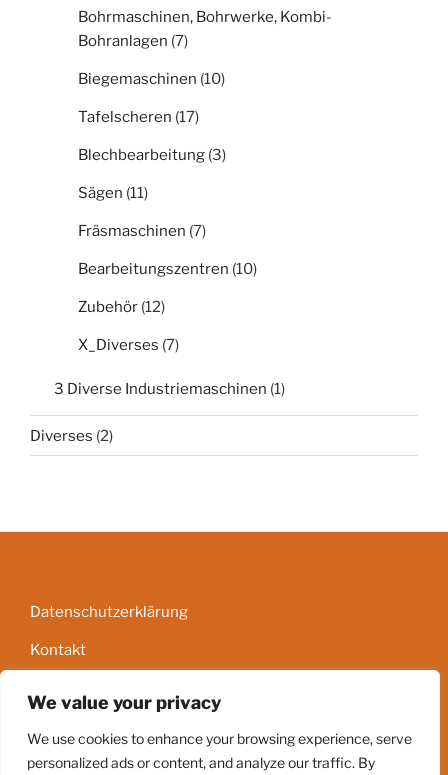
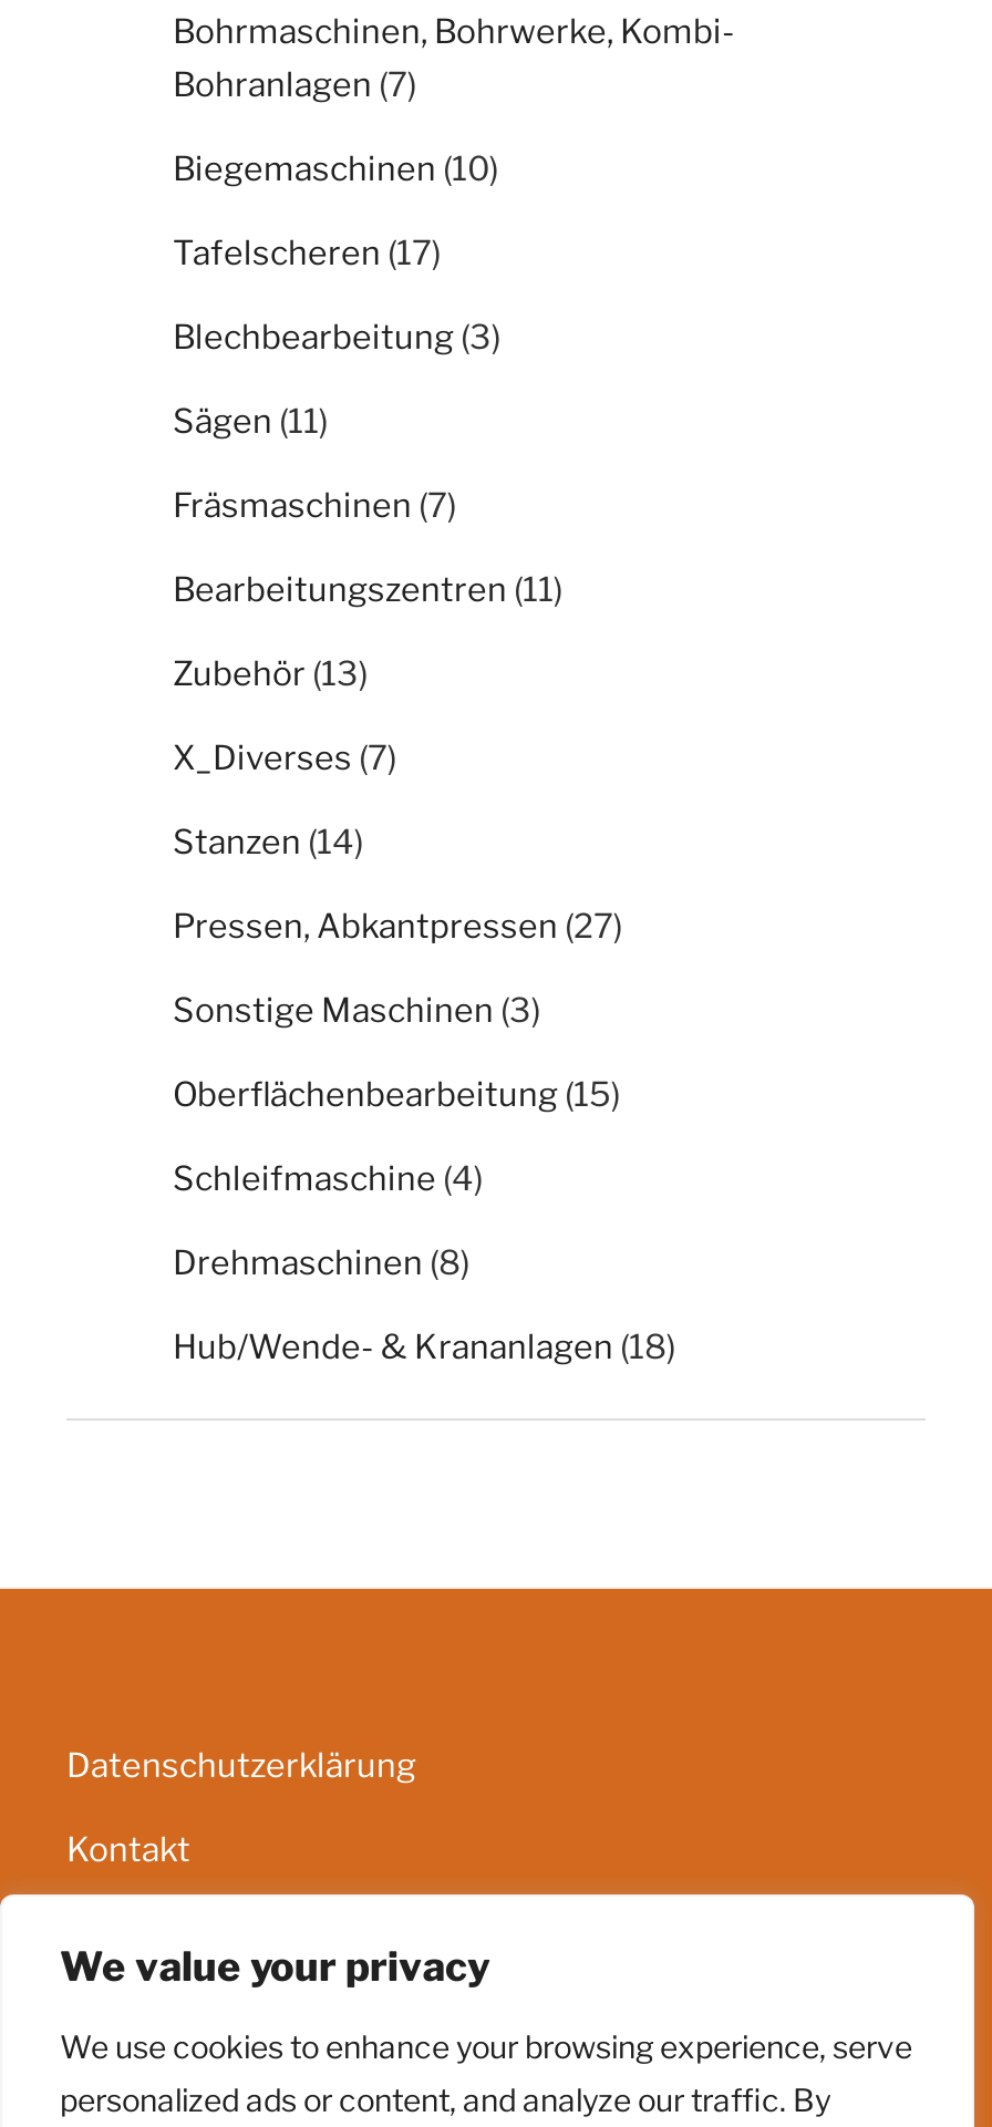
- Bearbeitungszentren (10)
+ Bearbeitungszentren (11)

- Zubehör (12)
+ Zubehör (13)

- 3 Diverse Industriemaschinen (1)
- Diverses (2)
+ Stanzen (14)
+ Pressen, Abkantpressen (27)
+ Sonstige Maschinen (3)
+ Oberflächenbearbeitung (15)
+ Schleifmaschine (4)
+ Drehmaschinen (8)
+ Hub/Wende- & Krananlagen (18)
